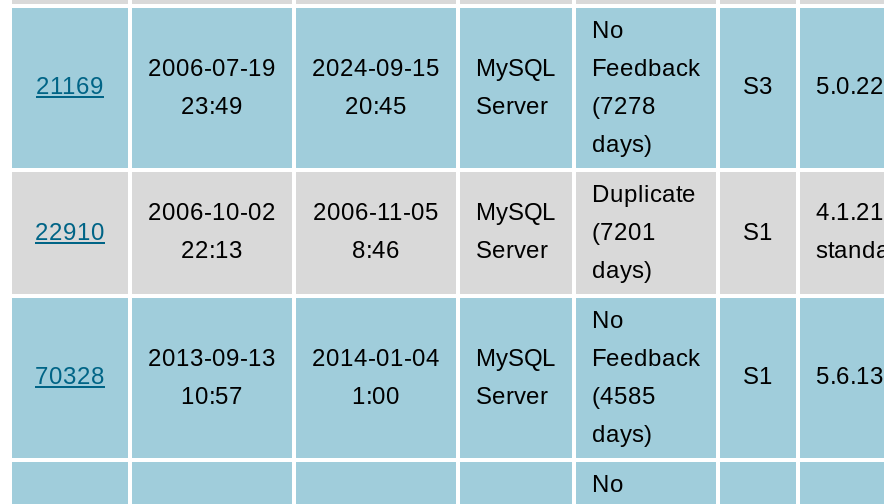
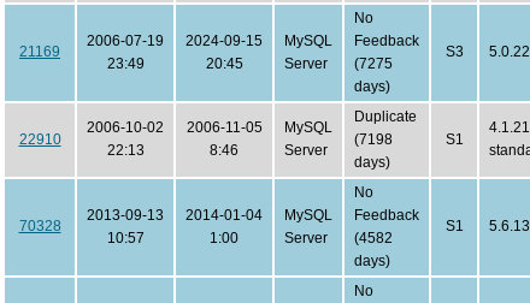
- Server (7278
+ Server (7275

- (7201
+ (7198

- Server (4585
+ Server (4582
